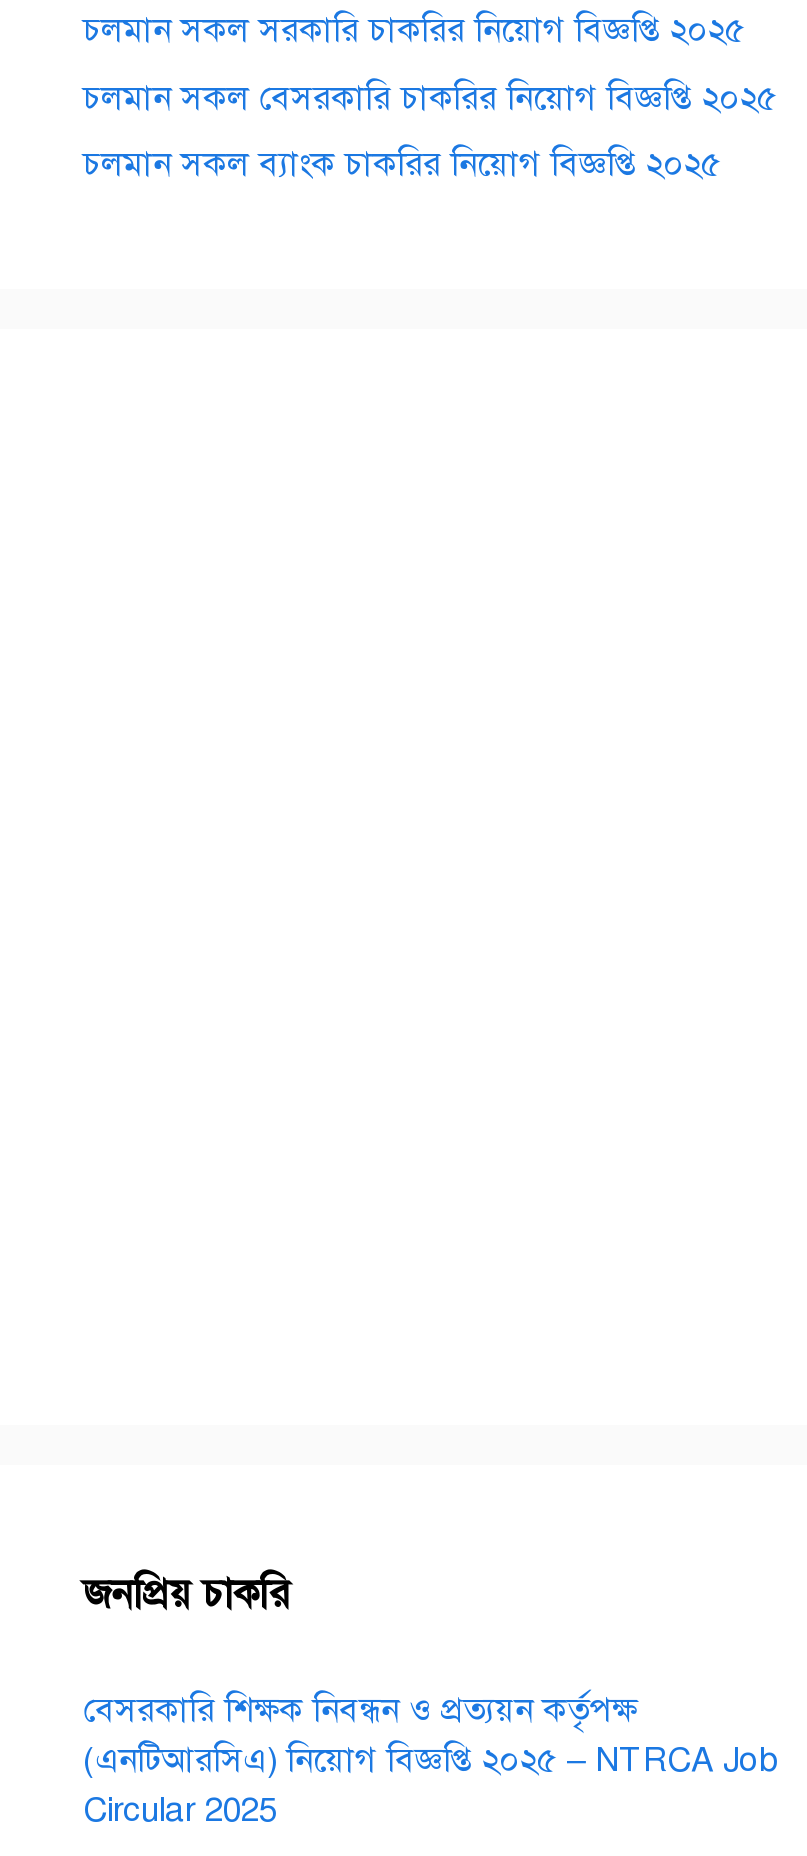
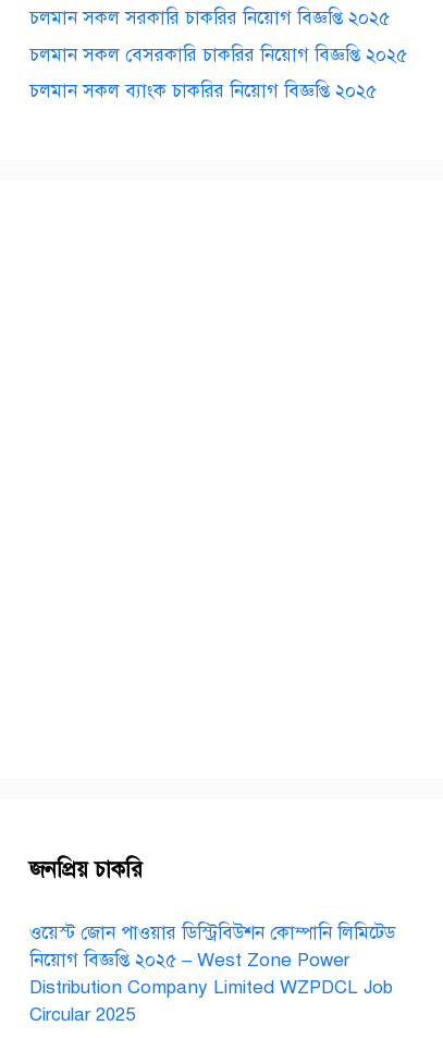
- বেসরকারি শিক্ষক নিবন্ধন ও প্রত্যয়ন কর্তৃপক্ষ
- (এনটিআরসিএ) নিয়োগ বিজ্ঞপ্তি ২০২৫ – NTRCA Job
+ ওয়েস্ট জোন পাওয়ার ডিস্ট্রিবিউশন কোম্পানি লিমিটেড
+ নিয়োগ বিজ্ঞপ্তি ২০২৫ – West Zone Power
+ Distribution Company Limited WZPDCL Job
